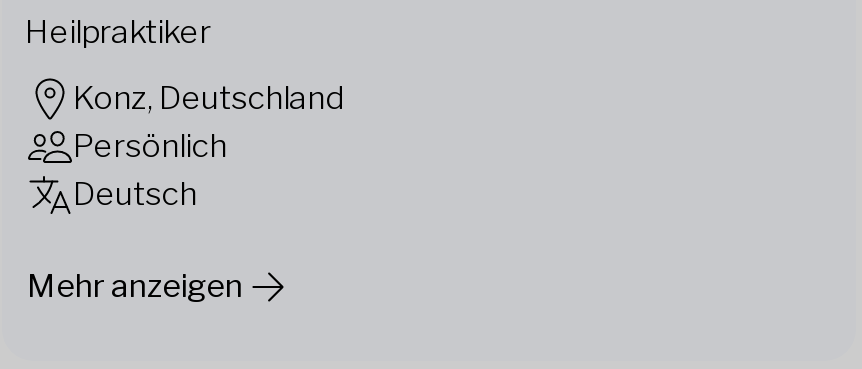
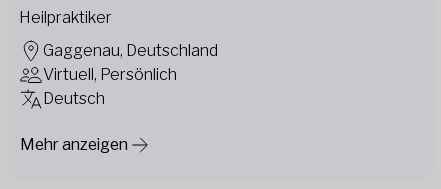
- Konz, Deutschland
- Persönlich
+ Gaggenau, Deutschland
+ Virtuell, Persönlich
